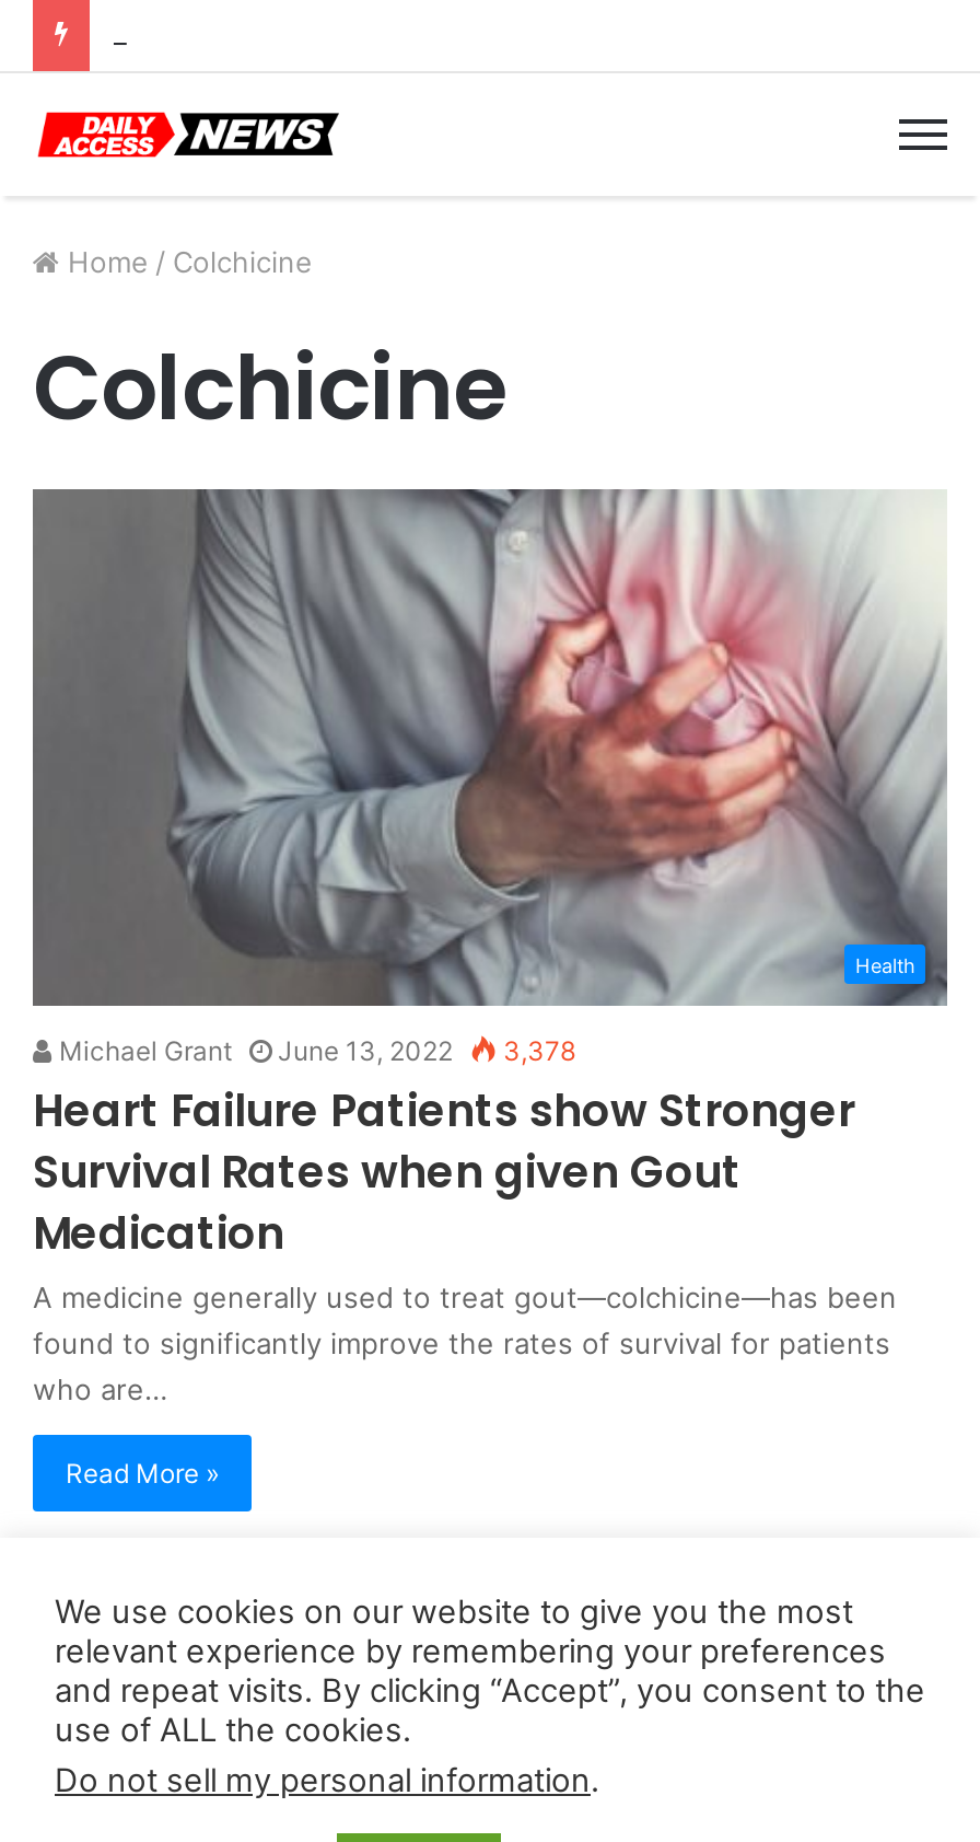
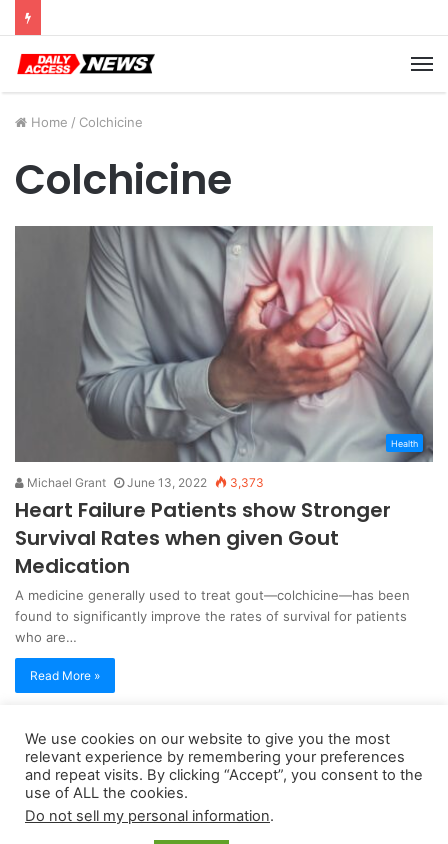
- Michael Grant June 13, 2022 3,378
+ Michael Grant June 13, 2022 3,373
